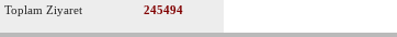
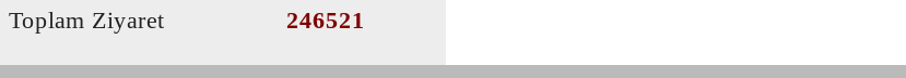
- 245494
+ 246521
